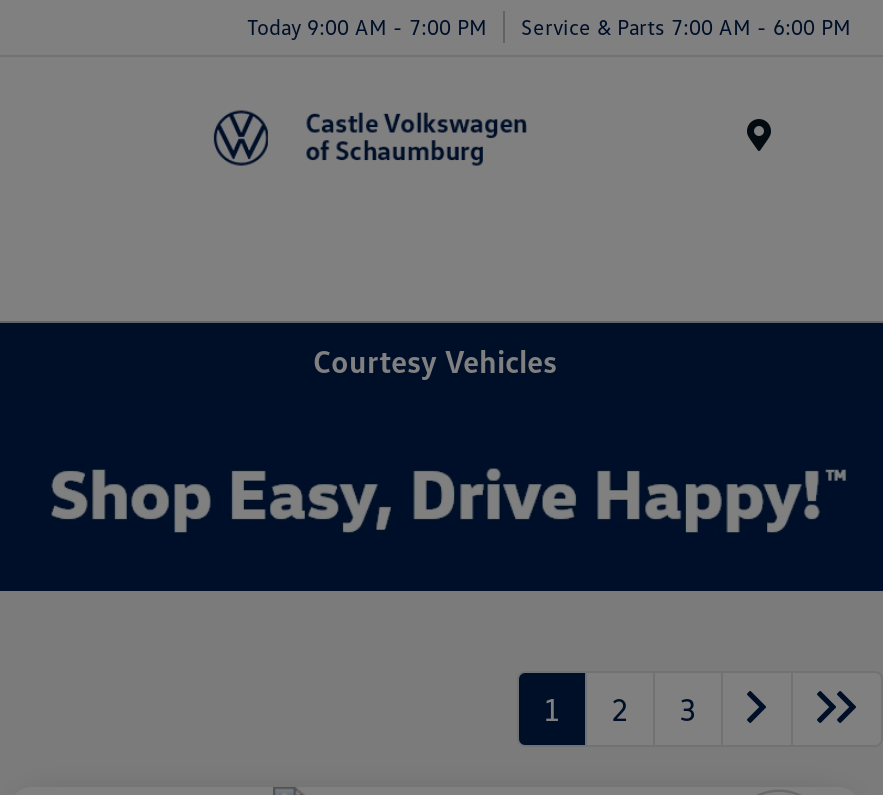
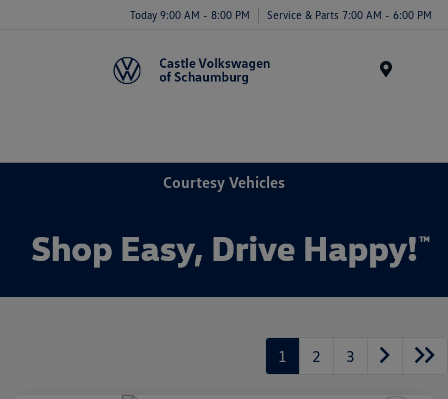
- Today 9:00 AM - 7:00 PM Service & Parts 7:00 AM - 6:00 PM
+ Today 9:00 AM - 8:00 PM Service & Parts 7:00 AM - 6:00 PM
